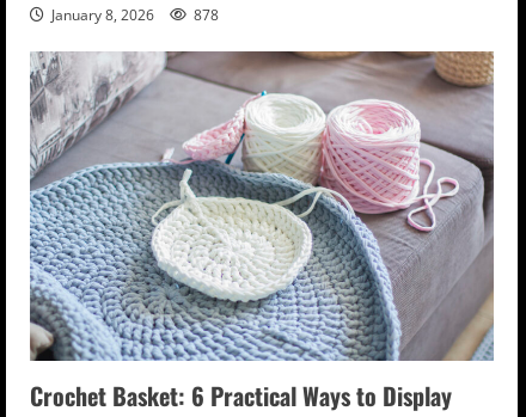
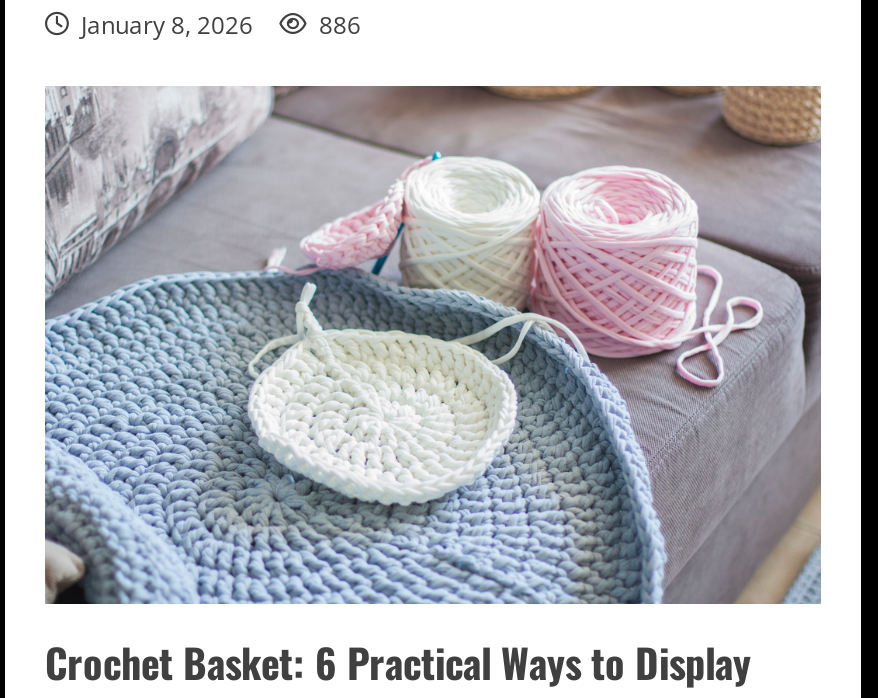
- January 8, 2026 878
+ January 8, 2026 886
